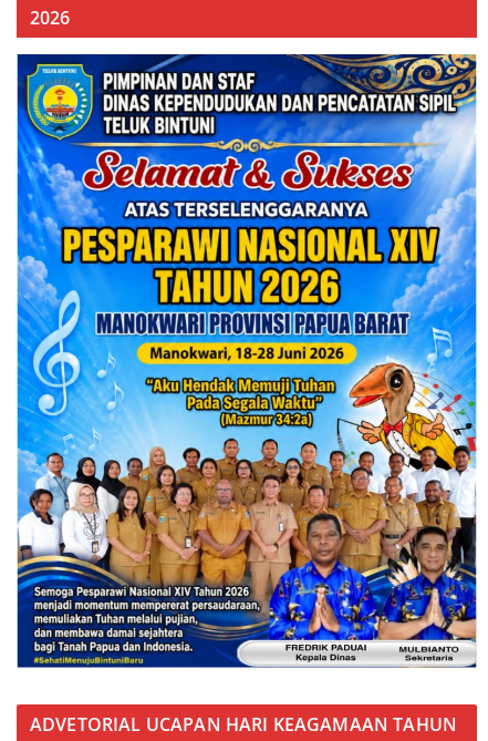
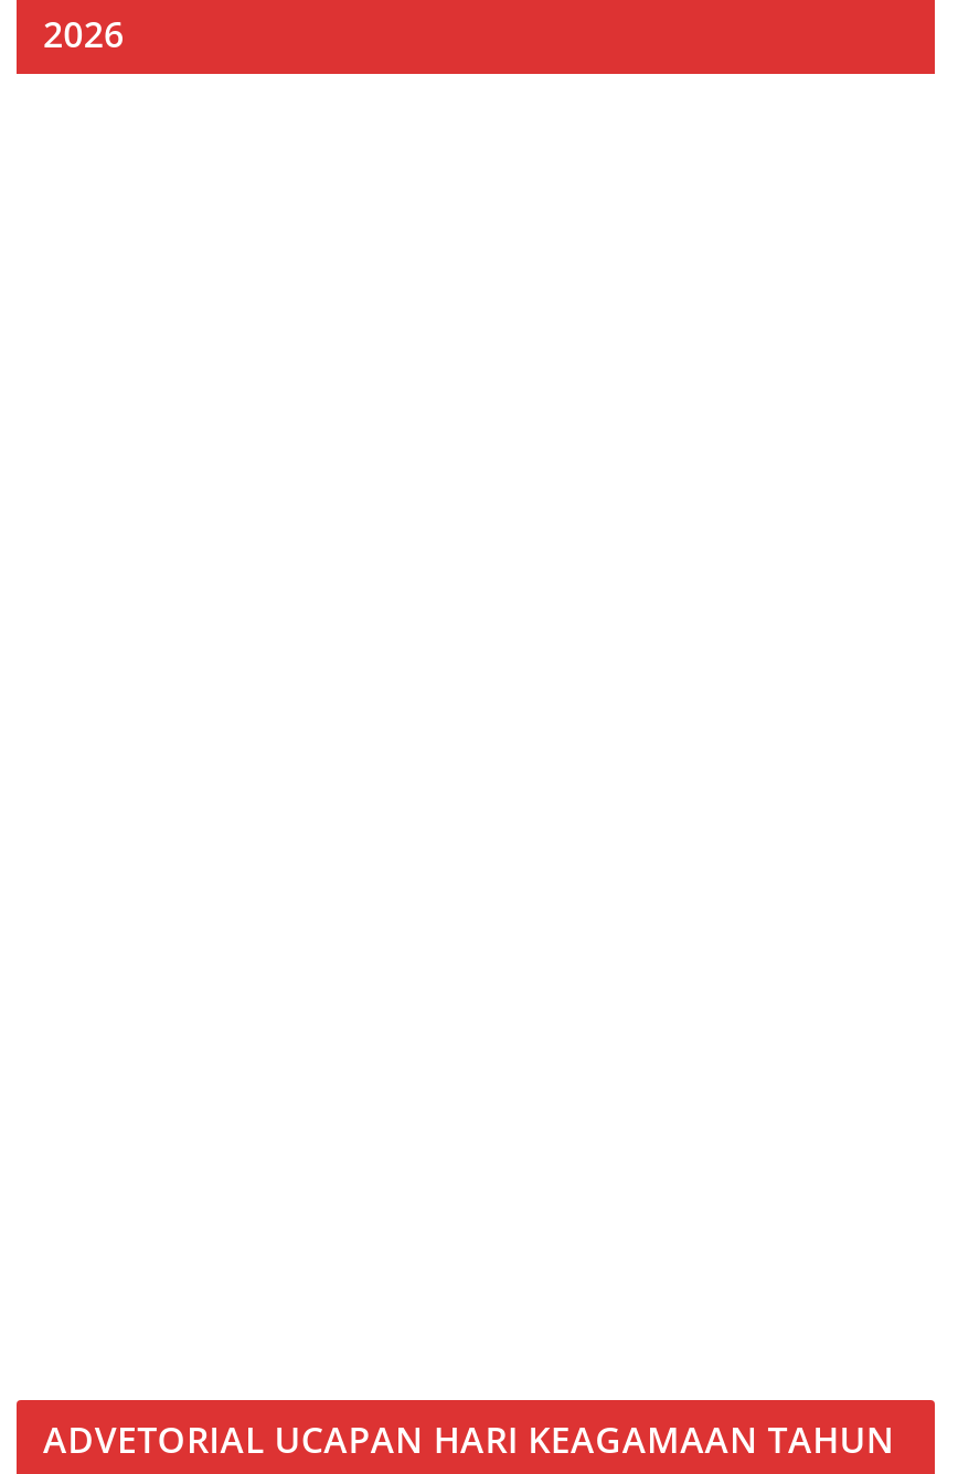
- [image]
